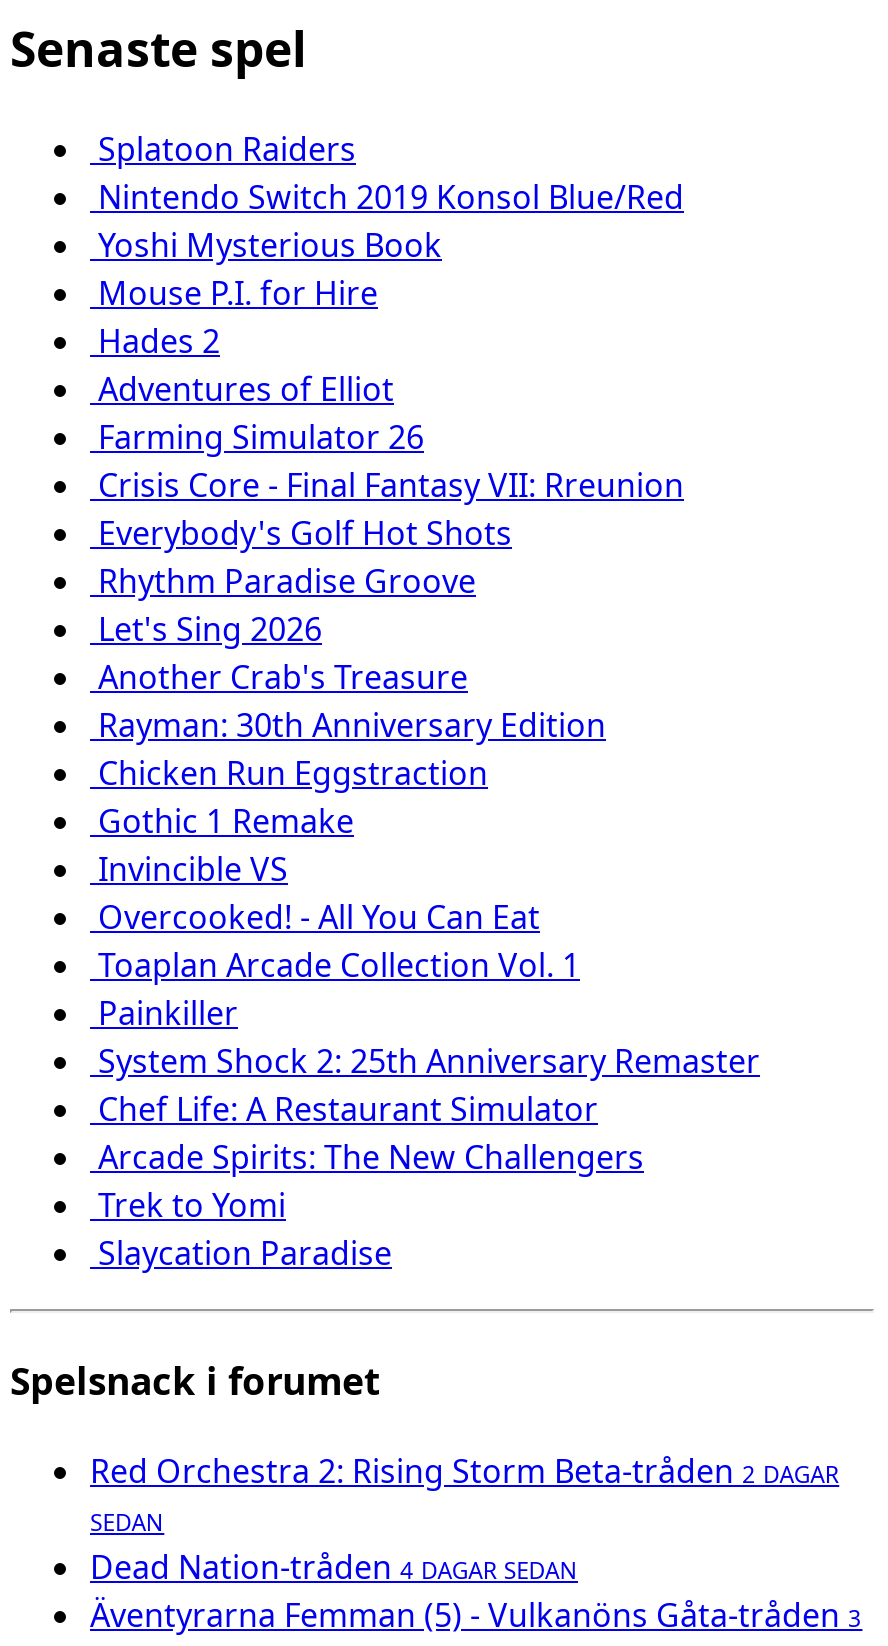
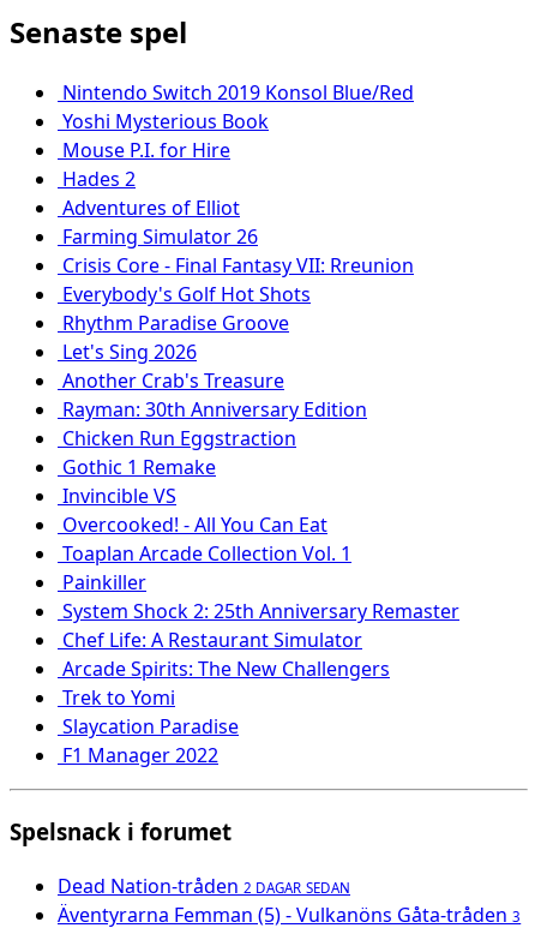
- Splatoon Raiders

+ F1 Manager 2022

- Red Orchestra 2: Rising Storm Beta-tråden 2 DAGAR
- SEDAN
- Dead Nation-tråden 4 DAGAR SEDAN
+ Dead Nation-tråden 2 DAGAR SEDAN
